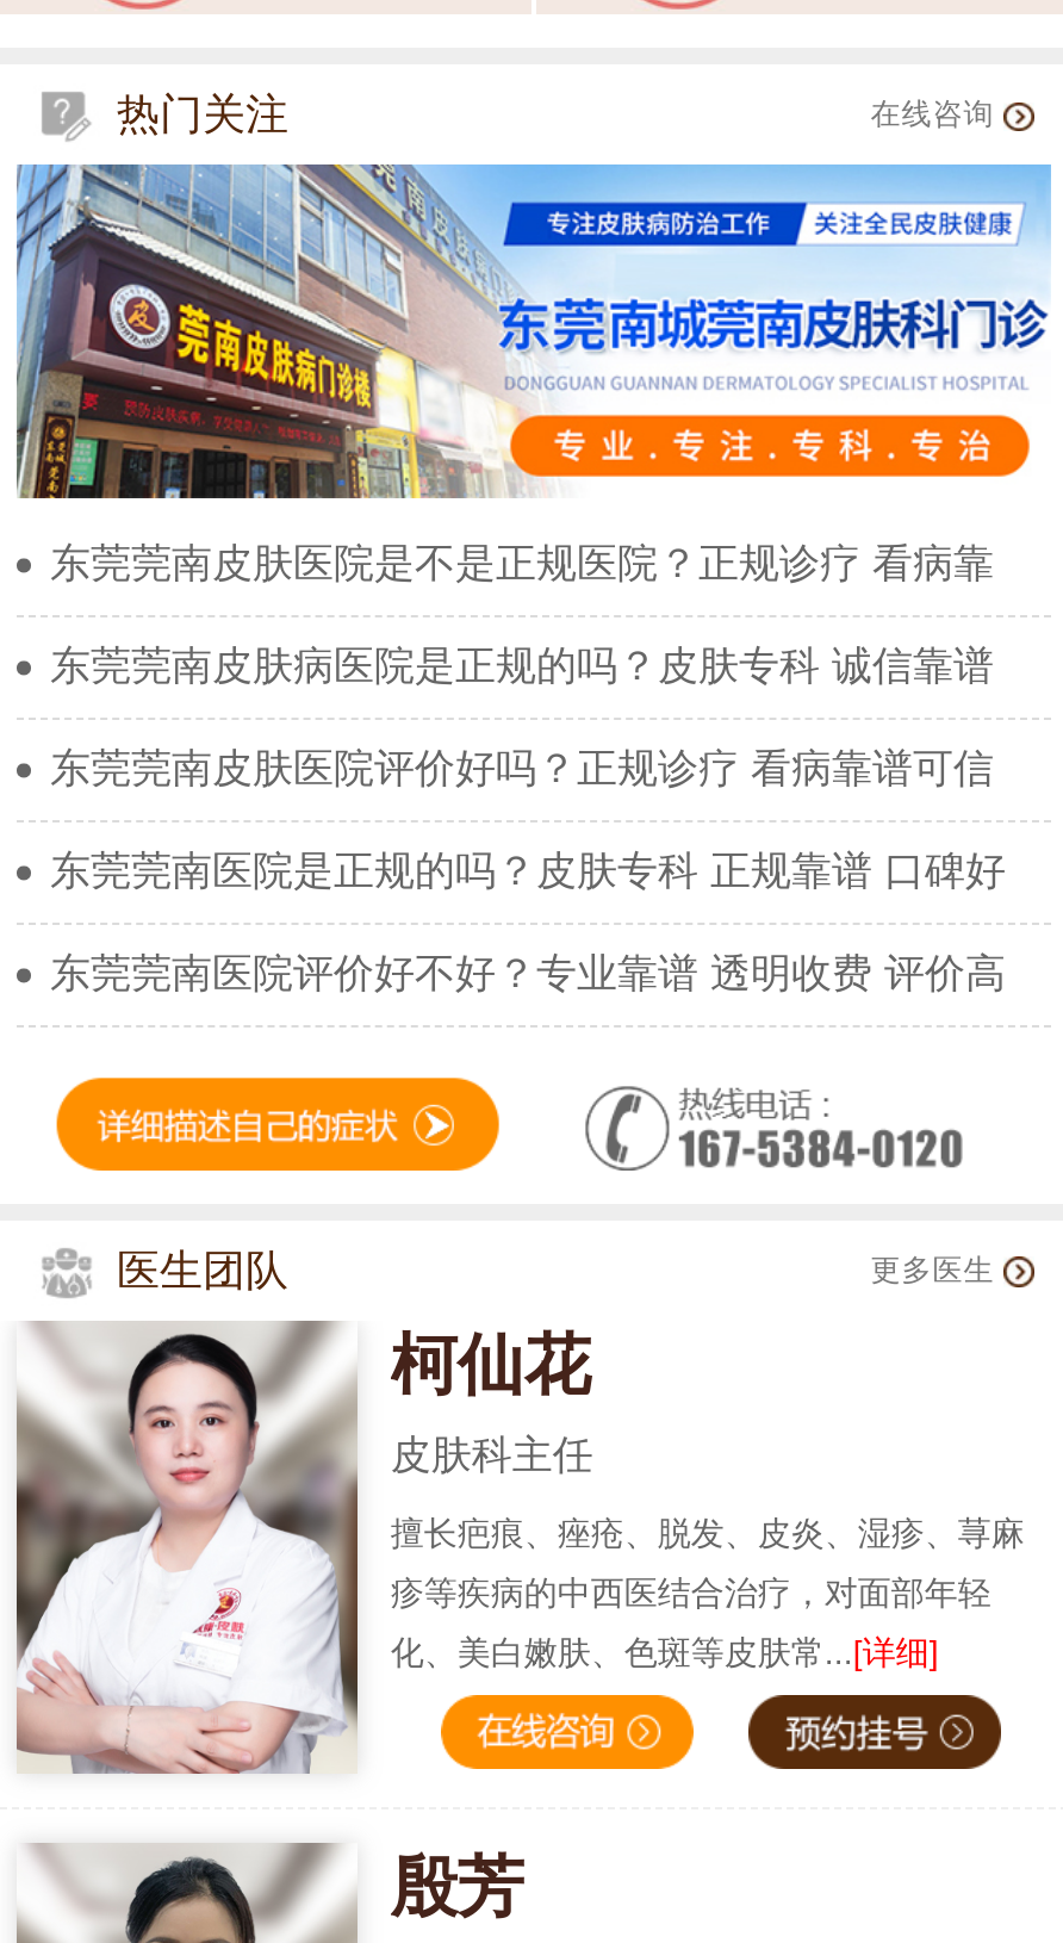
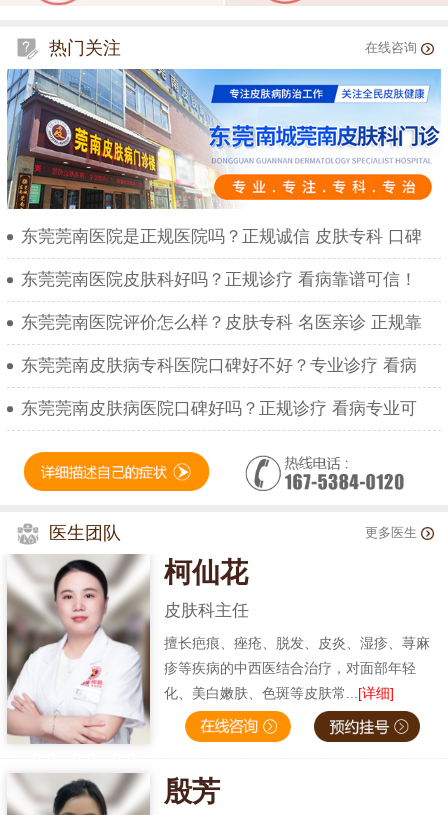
- 东莞莞南皮肤医院是不是正规医院？正规诊疗 看病靠
+ 东莞莞南医院是正规医院吗？正规诚信 皮肤专科 口碑

- 东莞莞南皮肤病医院是正规的吗？皮肤专科 诚信靠谱
+ 东莞莞南医院皮肤科好吗？正规诊疗 看病靠谱可信！

- 东莞莞南皮肤医院评价好吗？正规诊疗 看病靠谱可信
+ 东莞莞南医院评价怎么样？皮肤专科 名医亲诊 正规靠

- 东莞莞南医院是正规的吗？皮肤专科 正规靠谱 口碑好
+ 东莞莞南皮肤病专科医院口碑好不好？专业诊疗 看病

- 东莞莞南医院评价好不好？专业靠谱 透明收费 评价高
+ 东莞莞南皮肤病医院口碑好吗？正规诊疗 看病专业可
